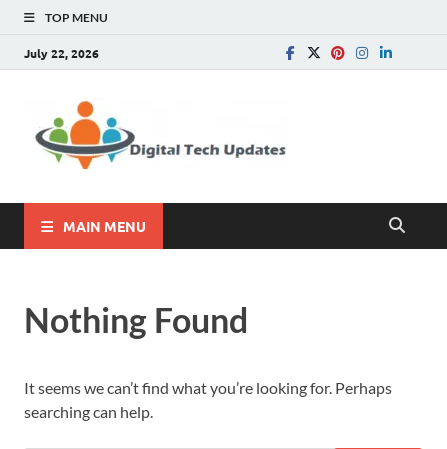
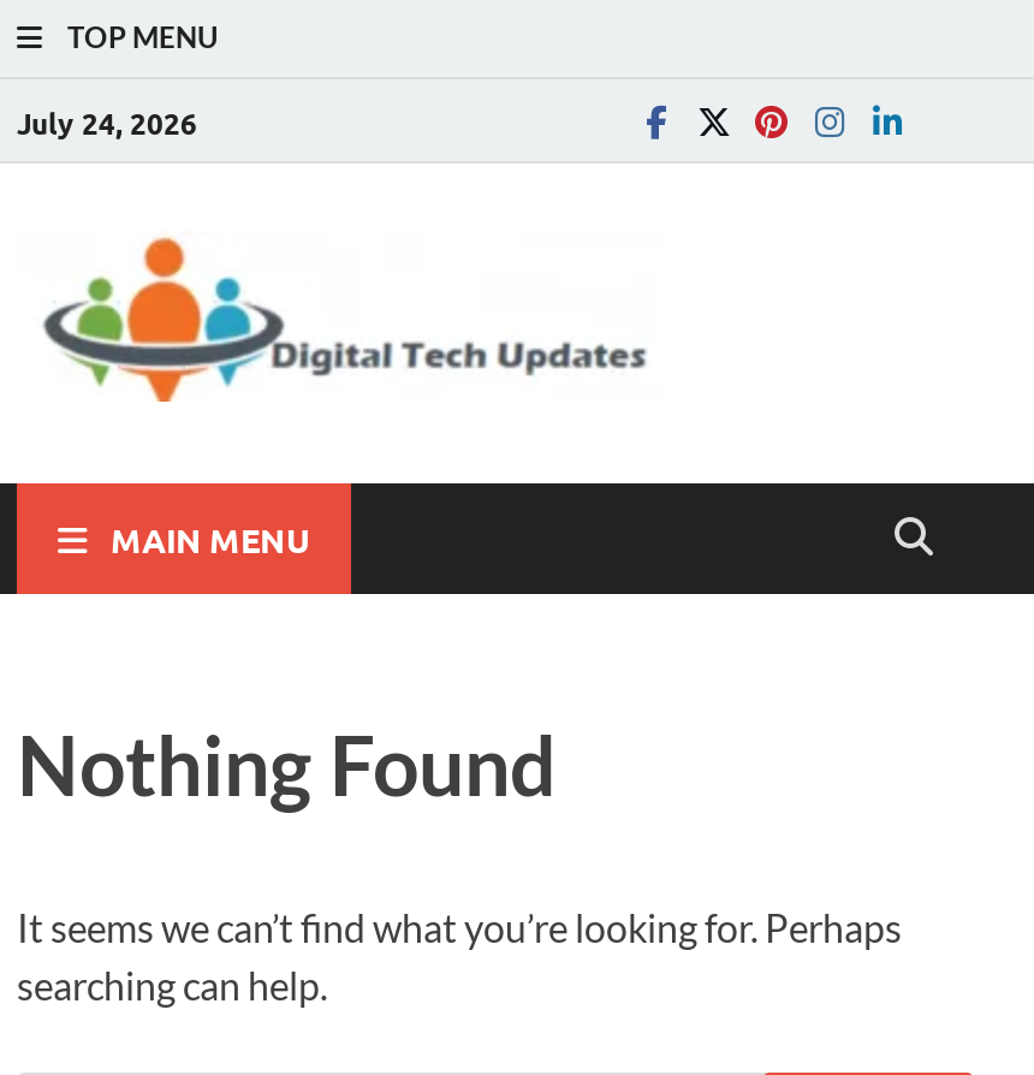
- July 22, 2026
+ July 24, 2026
